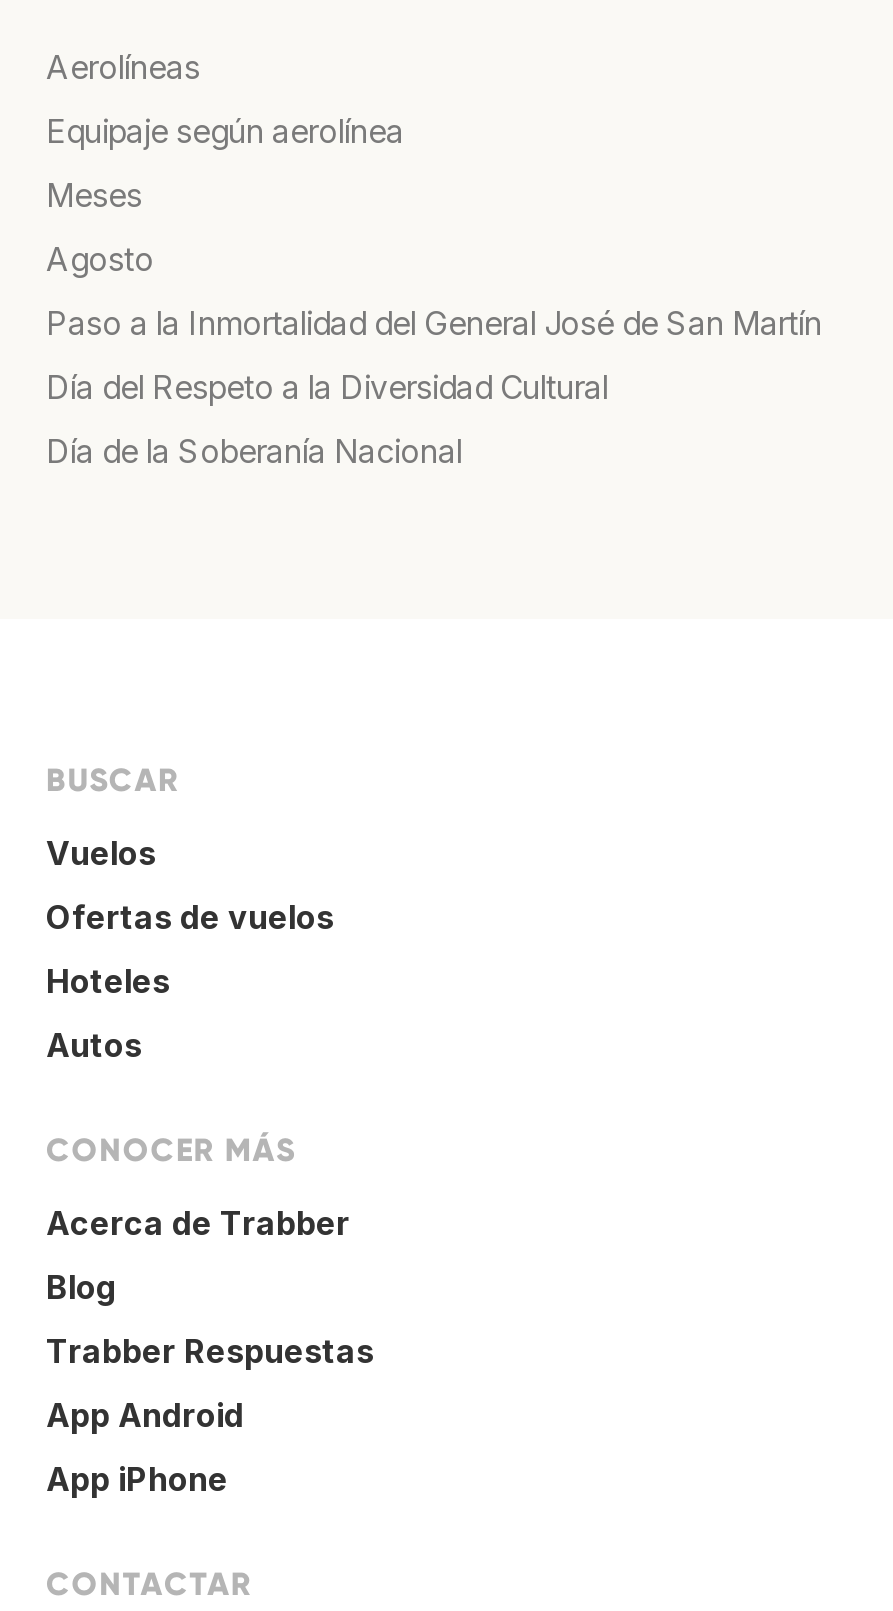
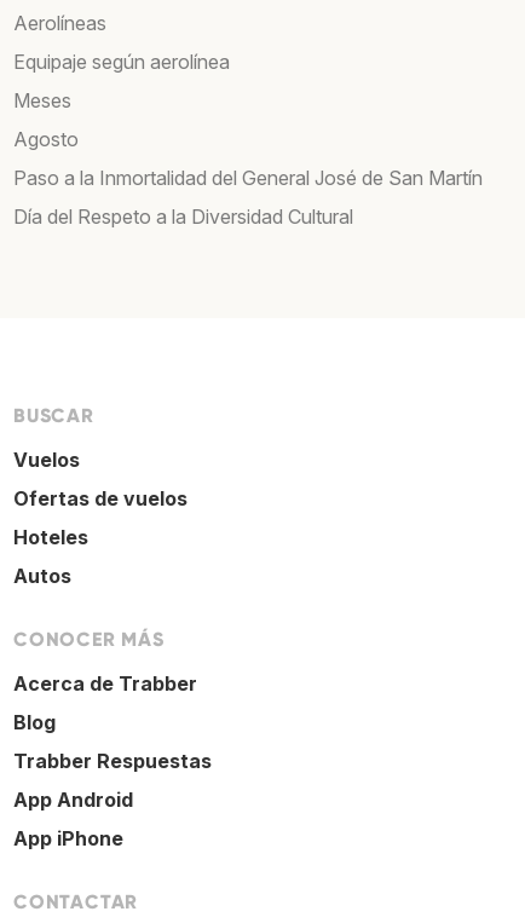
- Día de la Soberanía Nacional
